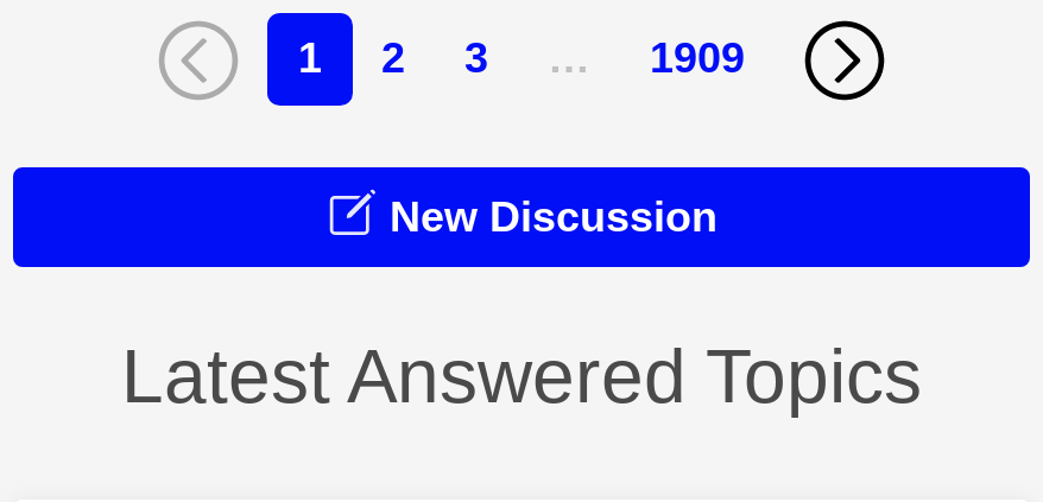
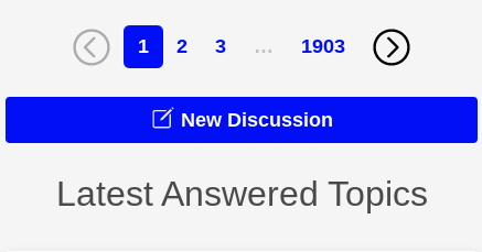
- 1909
+ 1903
